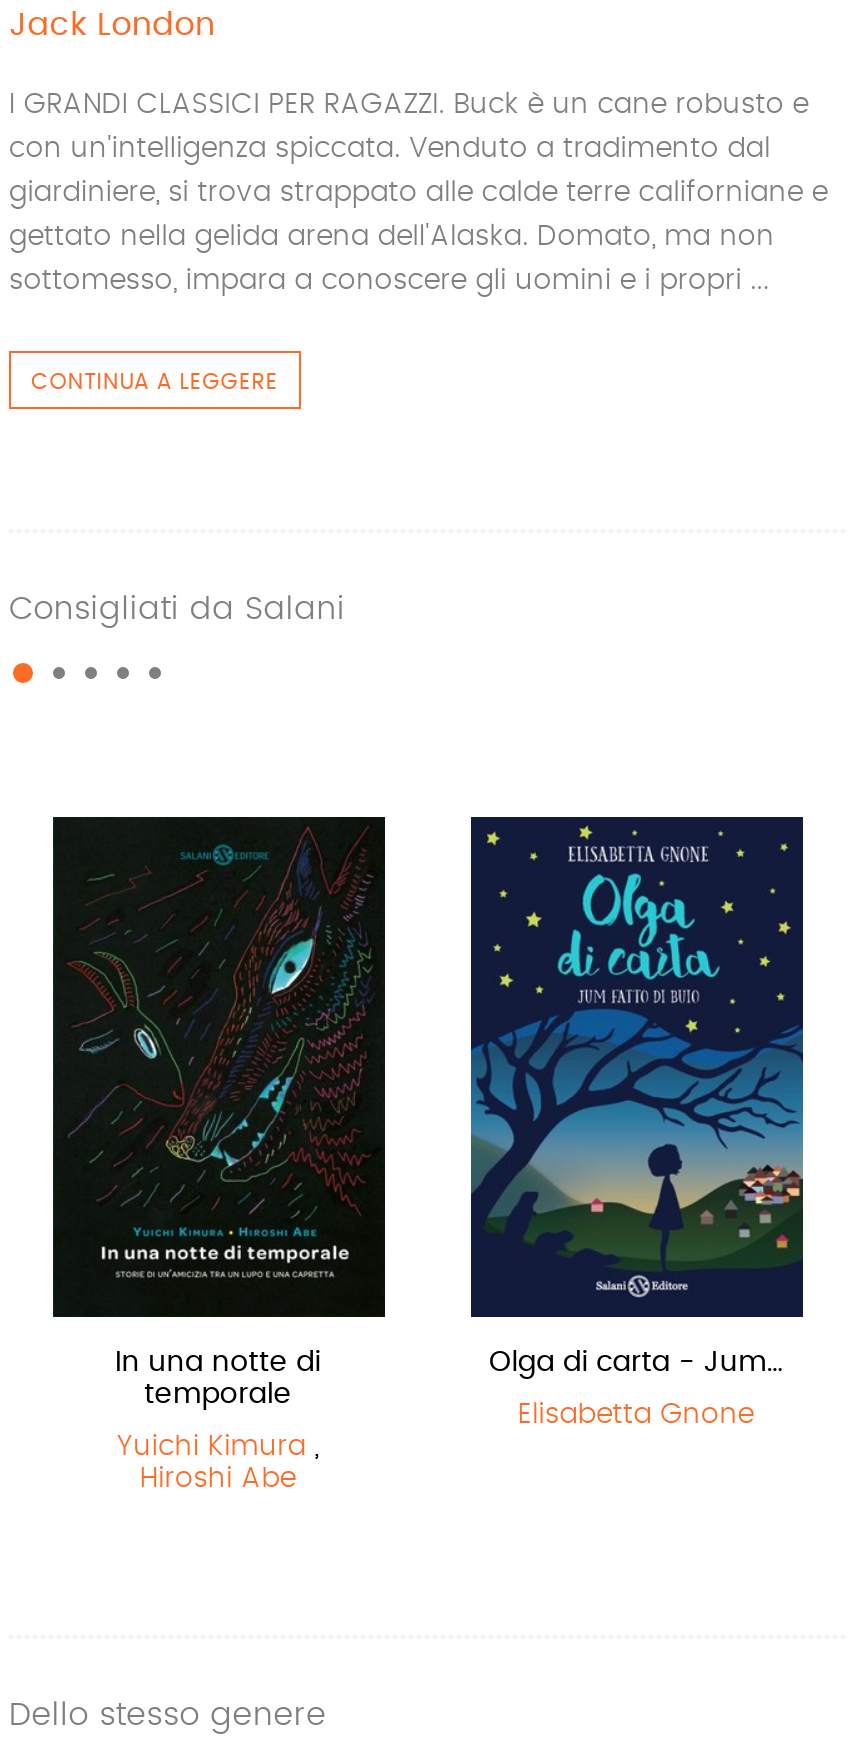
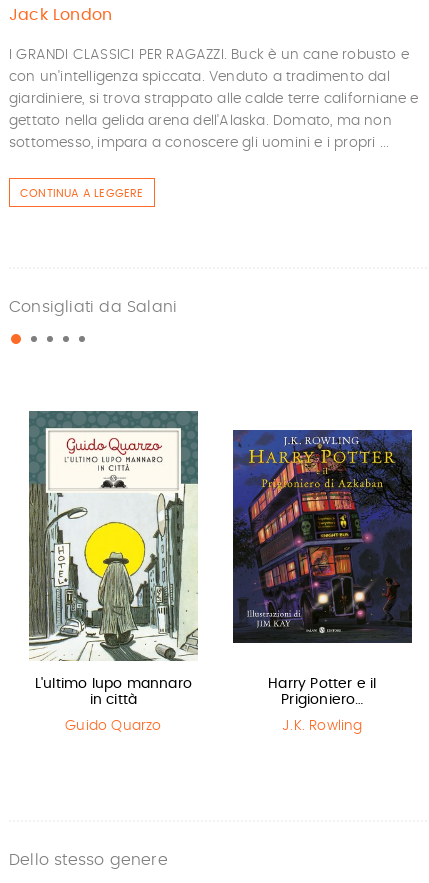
- [image]
- In una notte di
- temporale
+ [image]
+ L'ultimo lupo mannaro
+ in città

- [image]
- Olga di carta - Jum…
+ [image]
+ Harry Potter e il
+ Prigioniero…

- Elisabetta Gnone
+ J.K. Rowling

- Yuichi Kimura,
- Hiroshi Abe
+ Guido Quarzo
